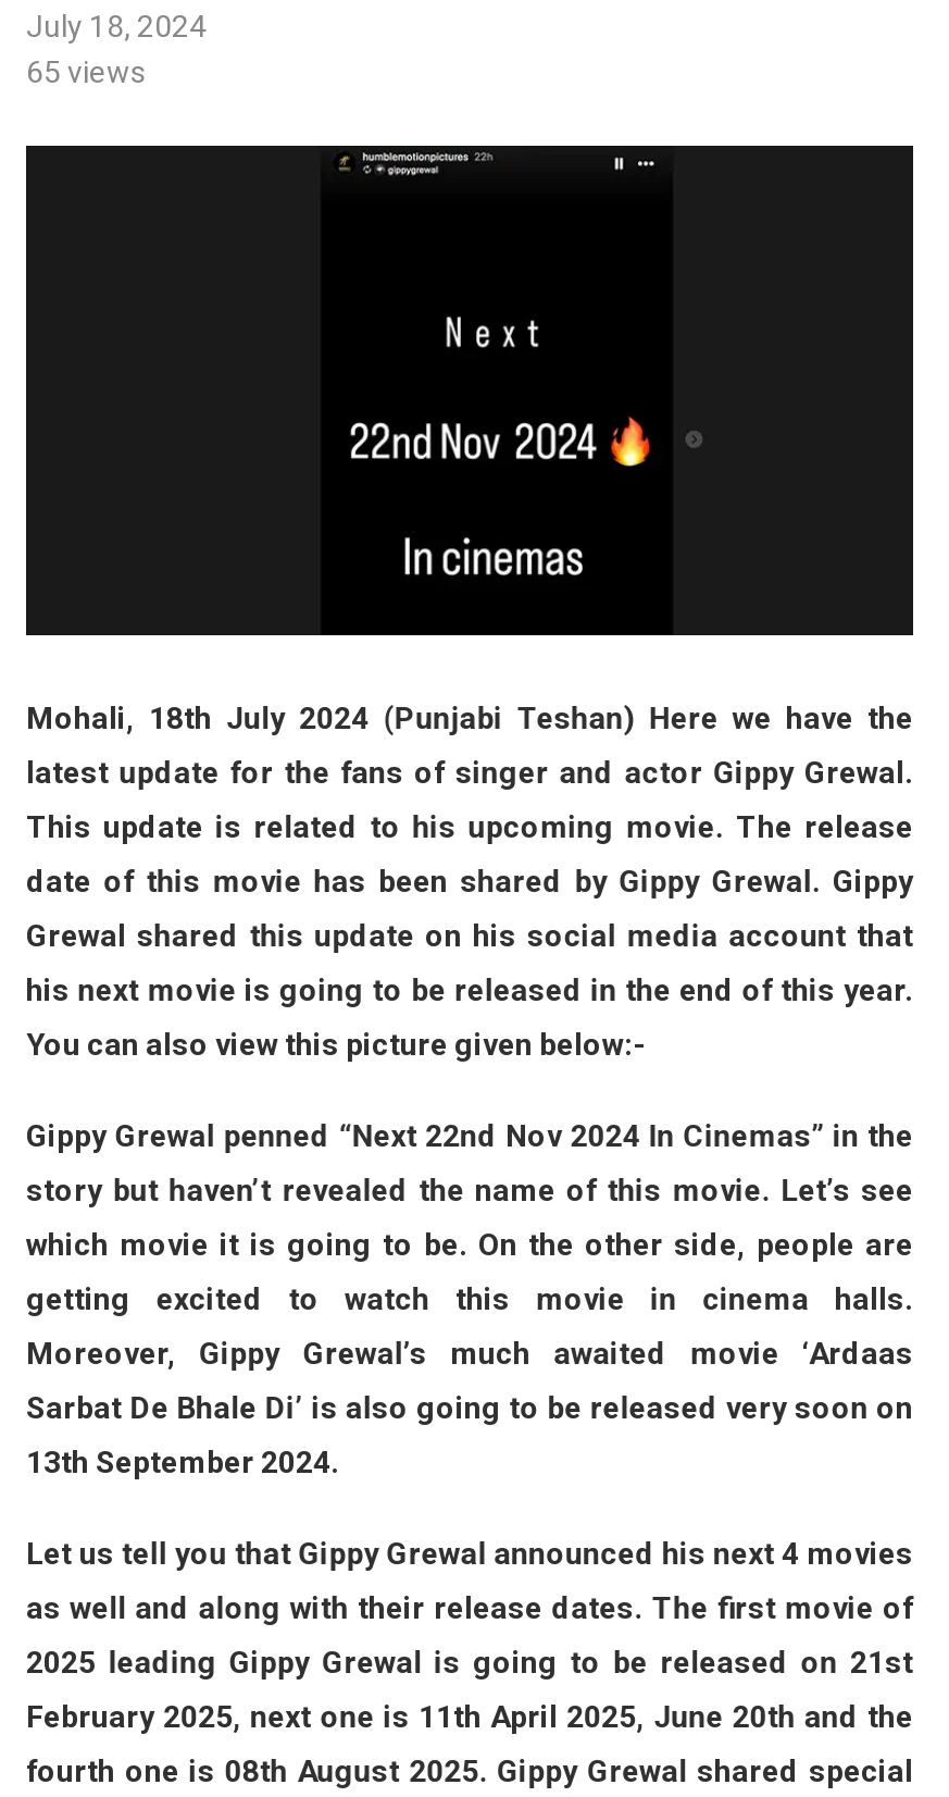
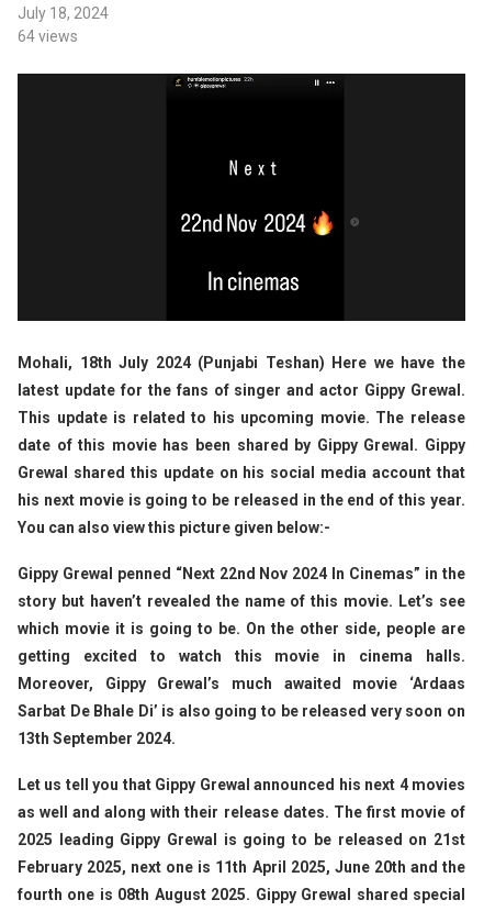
- 65 views
+ 64 views
